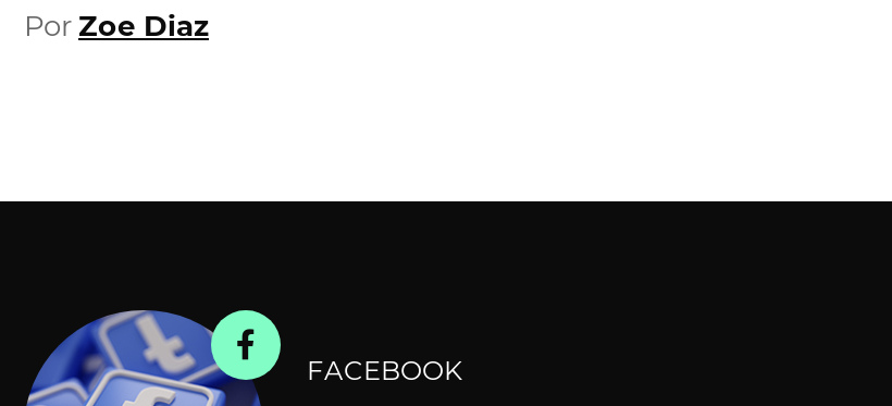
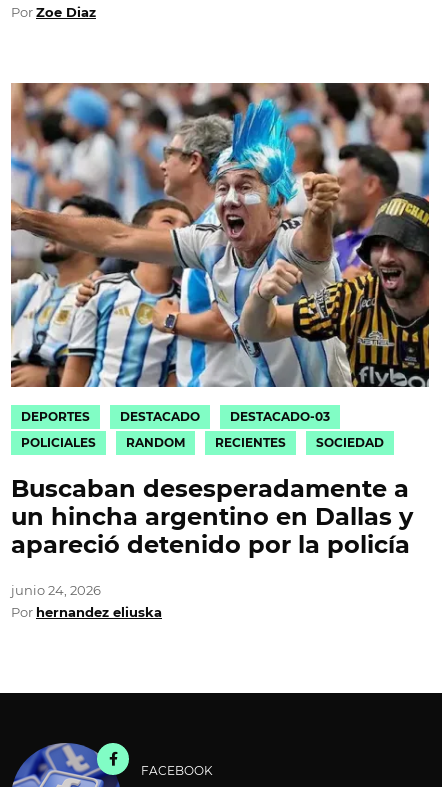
+ [image]
+ DEPORTES
+ DESTACADO
+ DESTACADO-03
+ POLICIALES
+ RANDOM
+ RECIENTES
+ SOCIEDAD
+ Buscaban desesperadamente a
+ un hincha argentino en Dallas y
+ apareció detenido por la policía
+ junio 24, 2026
+ Por hernandez eliuska
